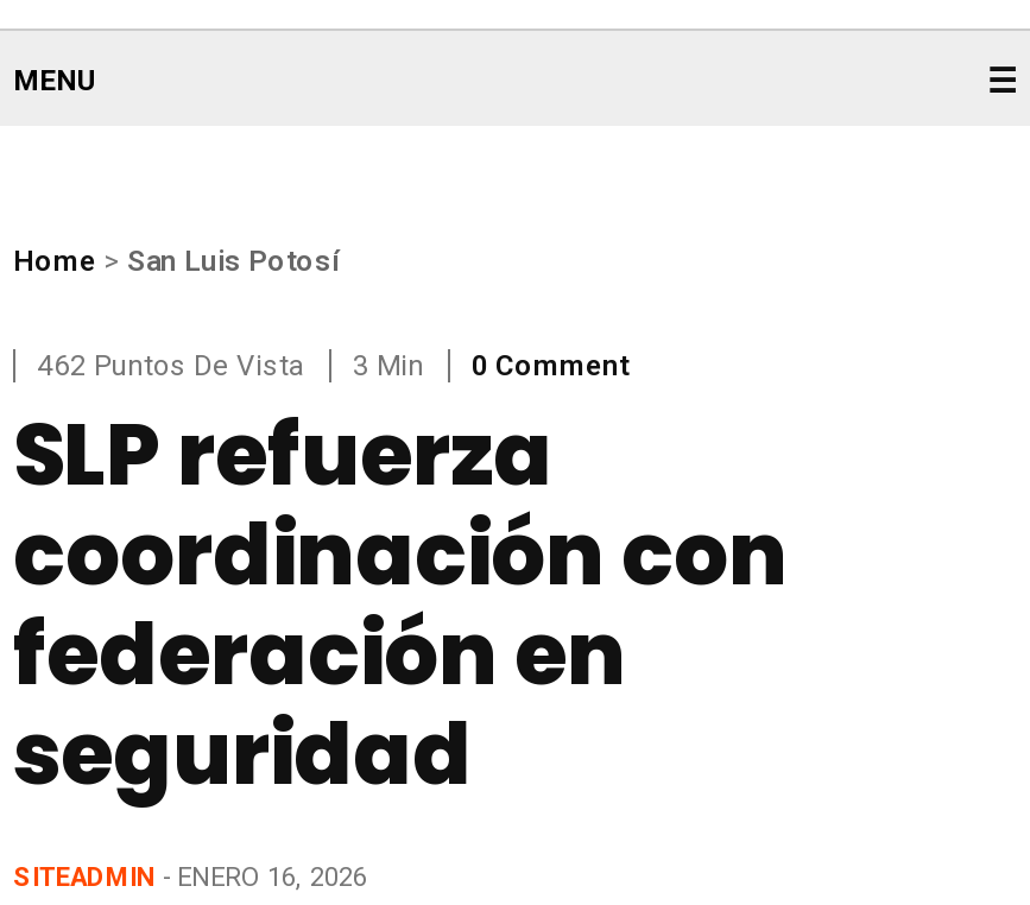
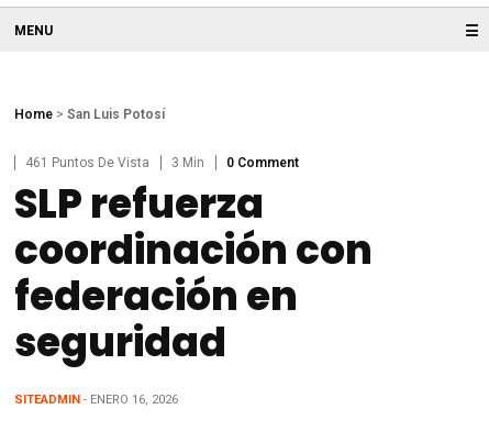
- 462 Puntos De Vista
+ 461 Puntos De Vista
